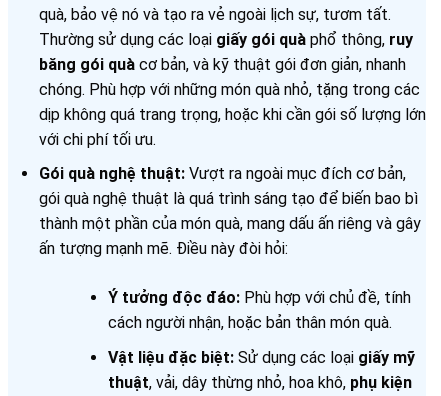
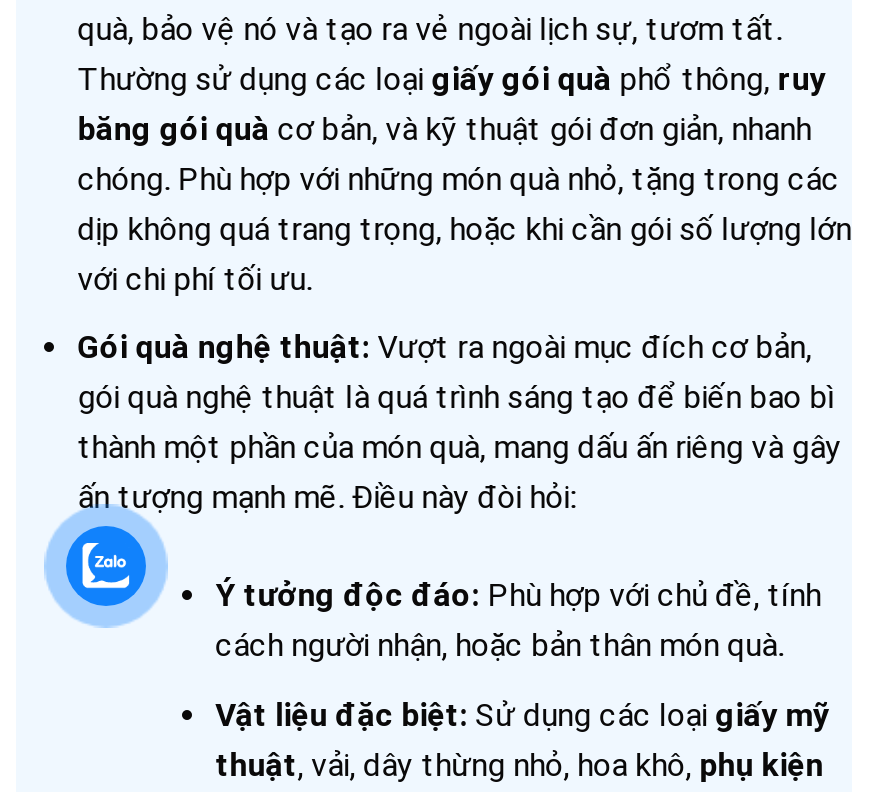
+ [image]
